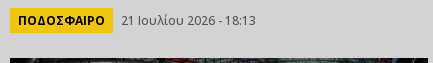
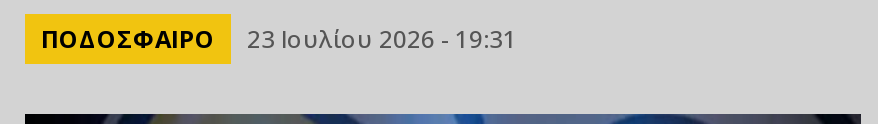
- ΠΟΔΟΣΦΑΙΡΟ 21 Ιουλίου 2026 - 18:13
+ ΠΟΔΟΣΦΑΙΡΟ 23 Ιουλίου 2026 - 19:31
